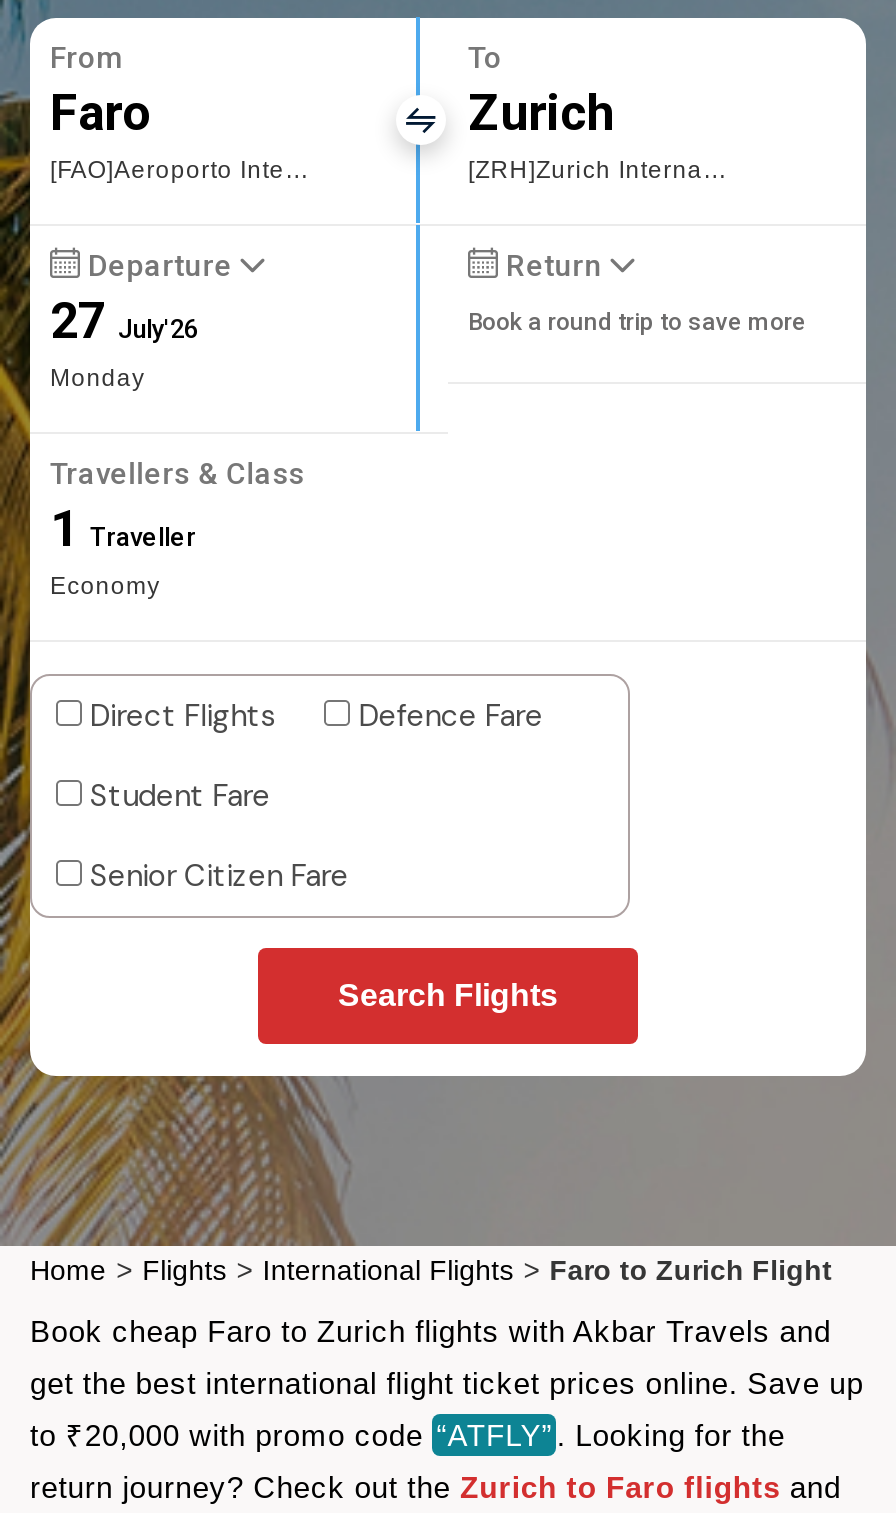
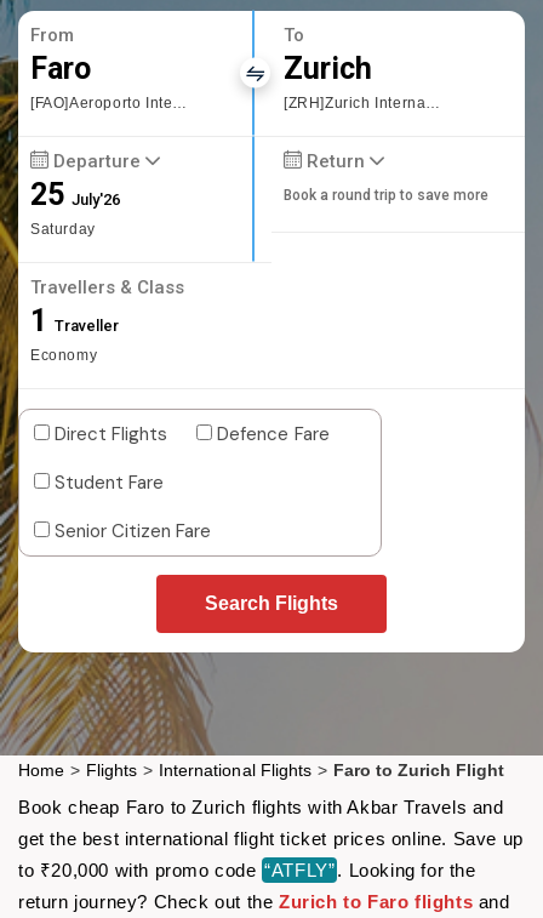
- 27 July'26
- Monday
+ 25 July'26
+ Saturday
